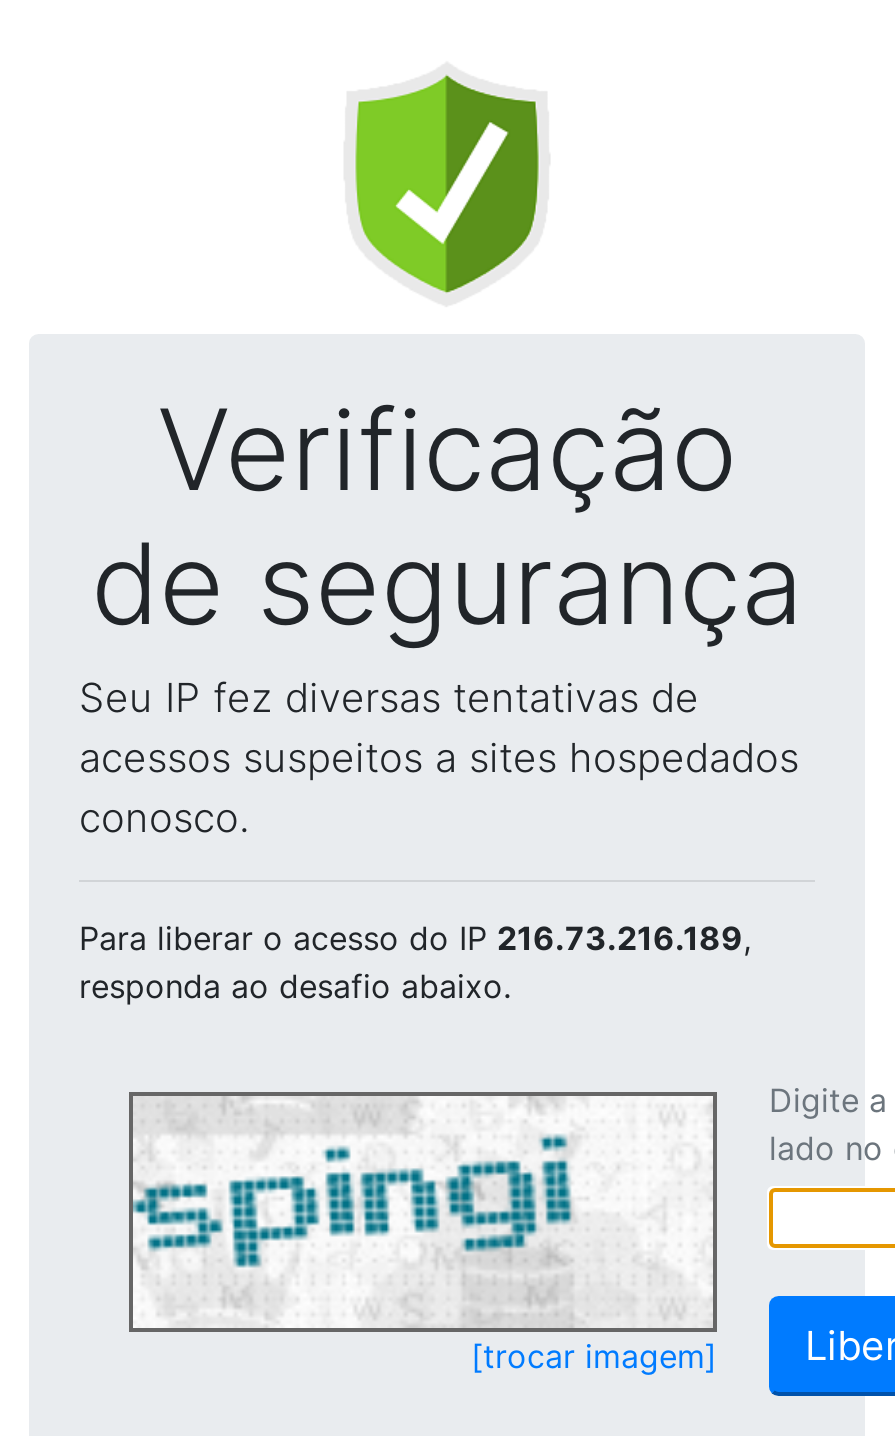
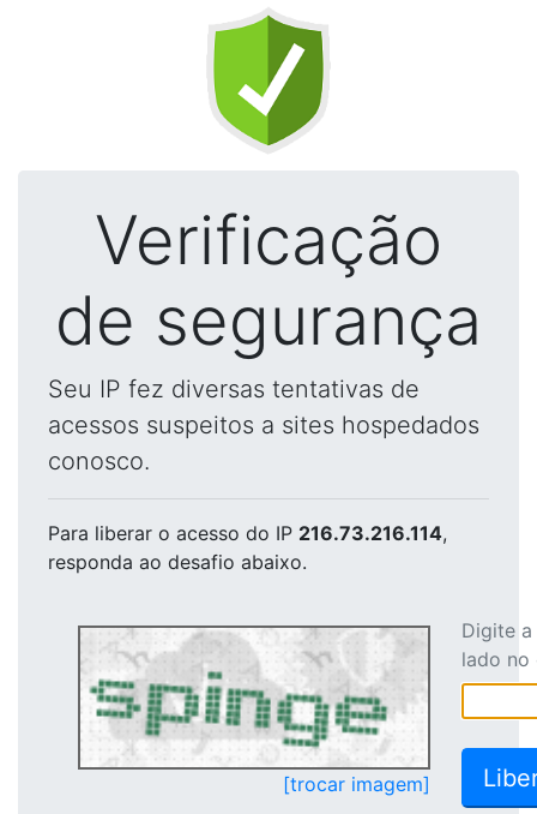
- Para liberar o acesso do IP 216.73.216.189,
+ Para liberar o acesso do IP 216.73.216.114,

- [image]
+ [image]
